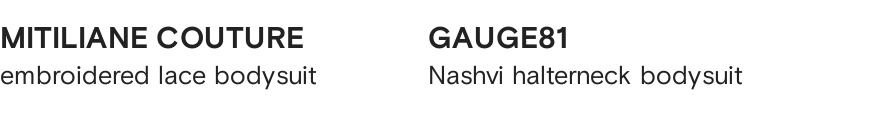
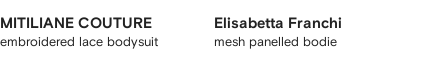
- GAUGE81
- Nashvi halterneck bodysuit
+ Elisabetta Franchi
+ mesh panelled bodie
